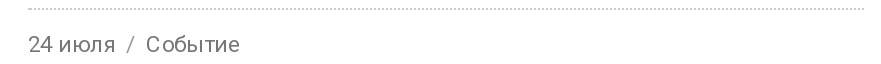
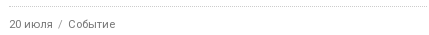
- 24 июля Событие
+ 20 июля Событие
